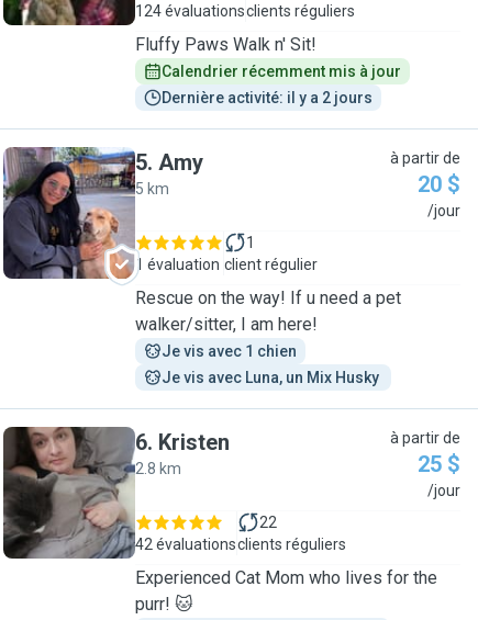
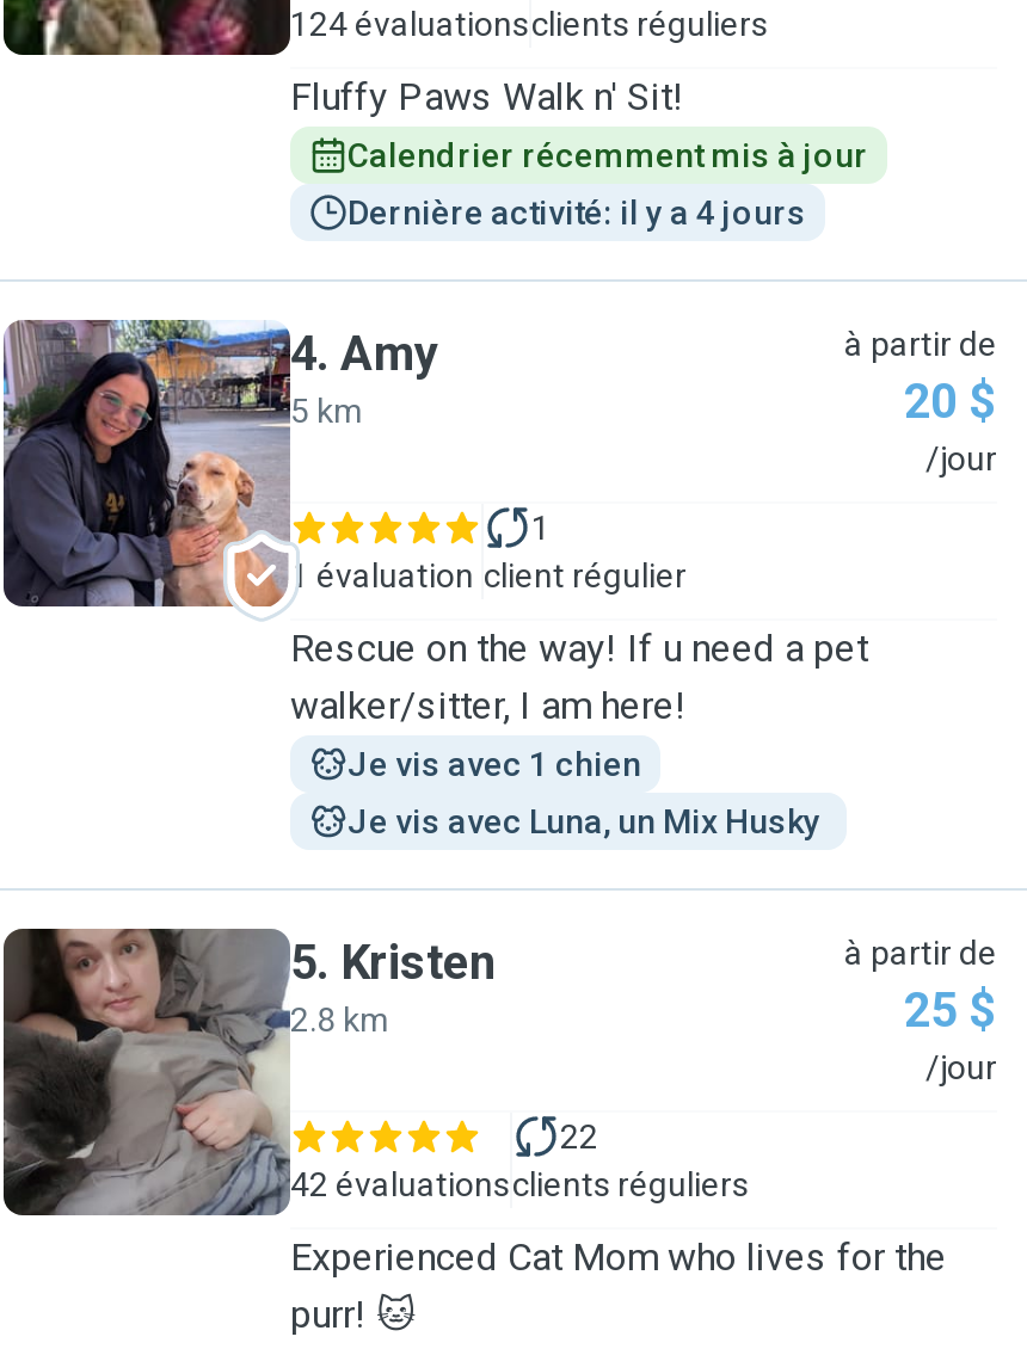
- Dernière activité: il y a 2 jours
+ Dernière activité: il y a 4 jours

- 5. Amy
+ 4. Amy

- 6. Kristen
+ 5. Kristen
